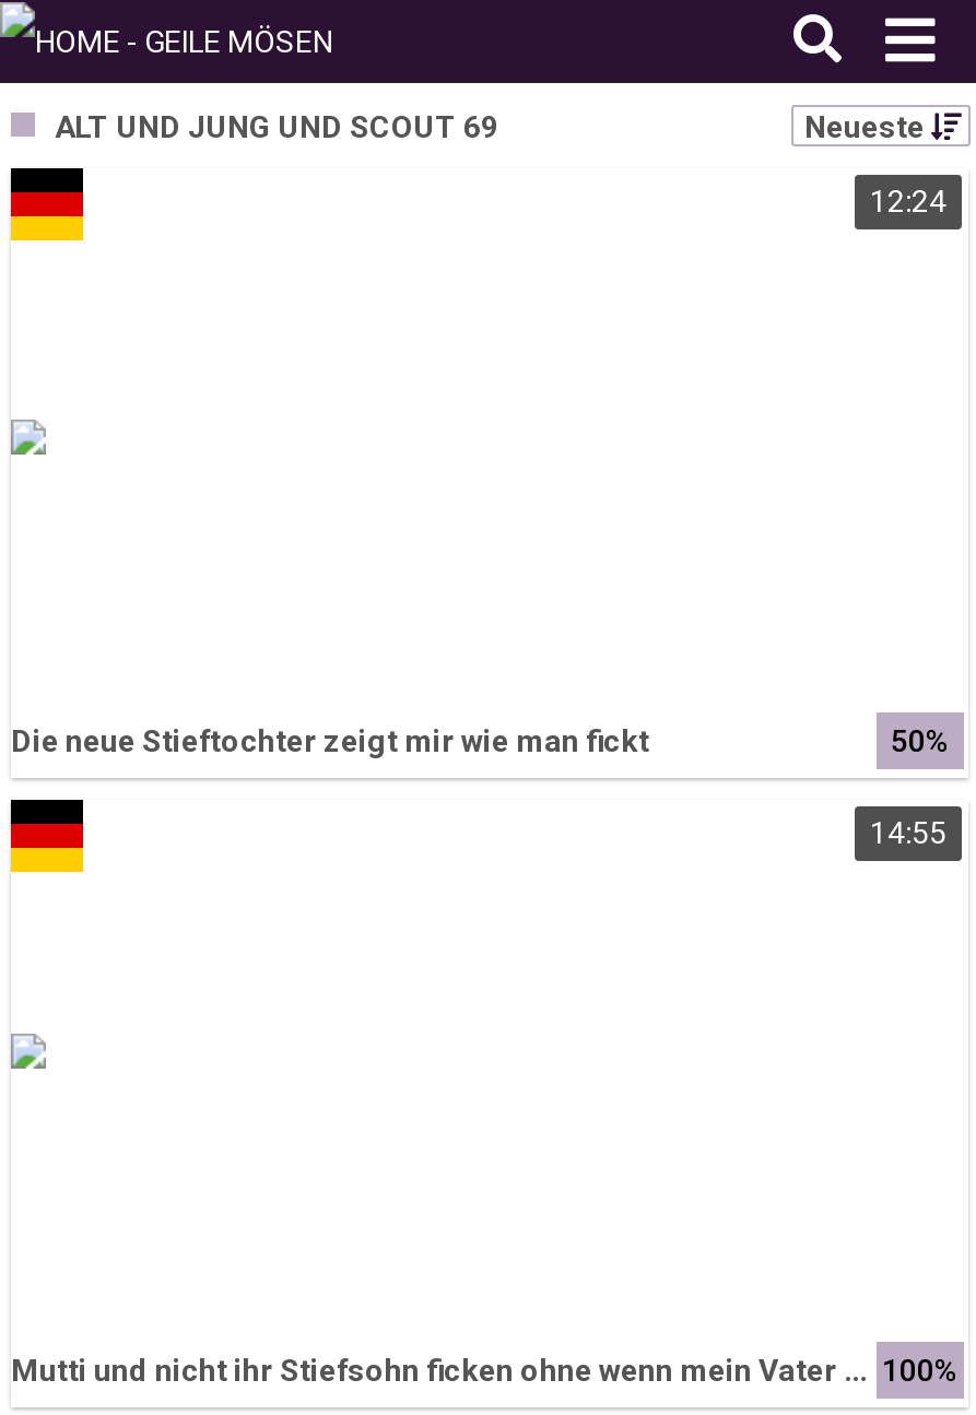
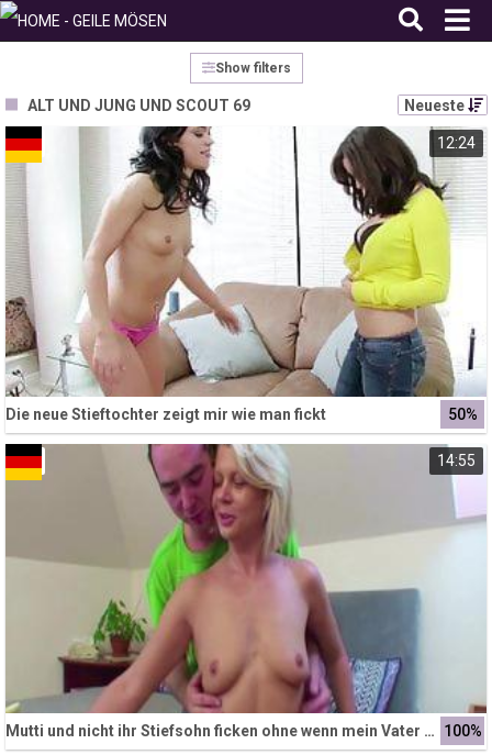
+ Show filters

+ [image]

+ [image]
